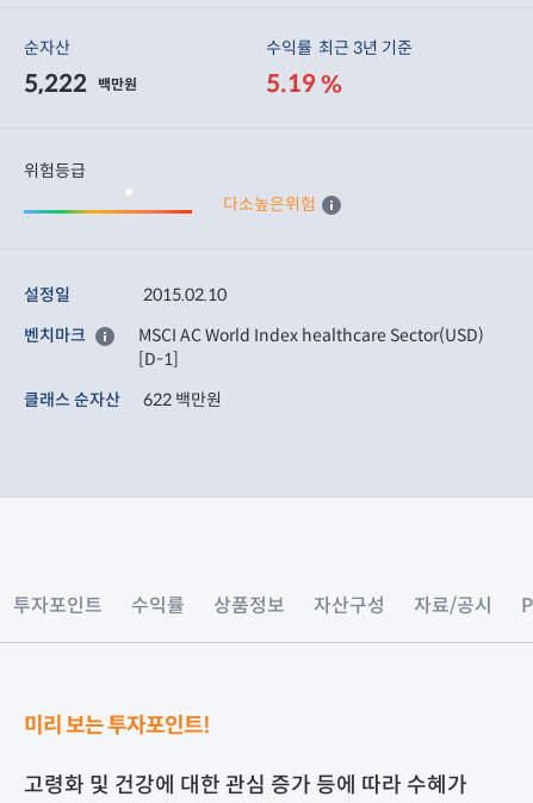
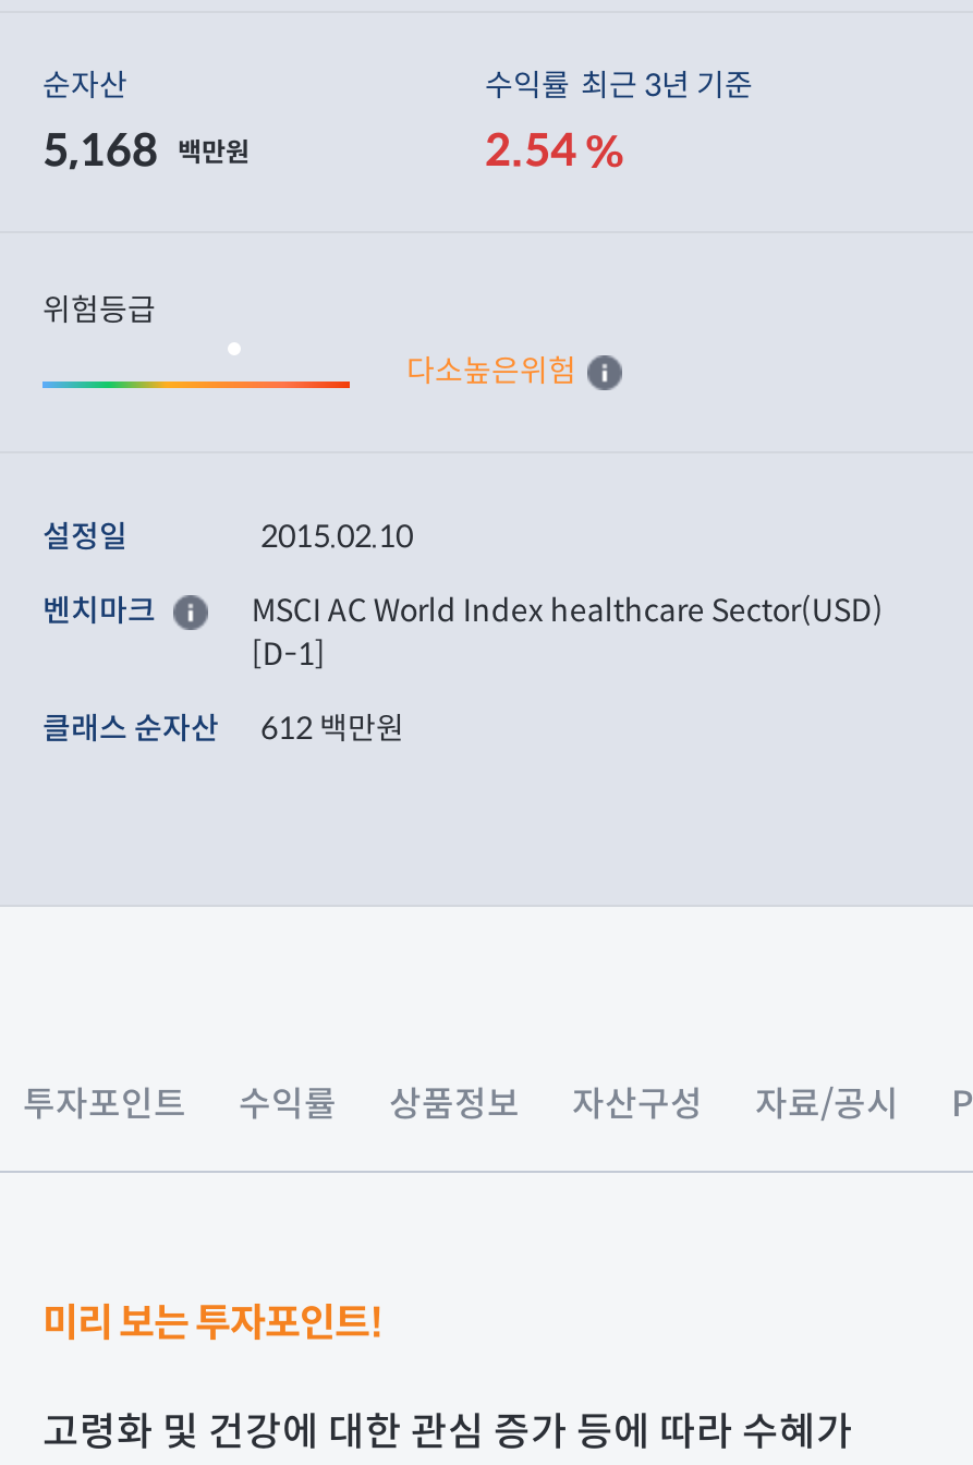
- 5,222 백만원
+ 5,168 백만원

- 5.19 %
+ 2.54 %

- 클래스 순자산 622 백만원
+ 클래스 순자산 612 백만원
